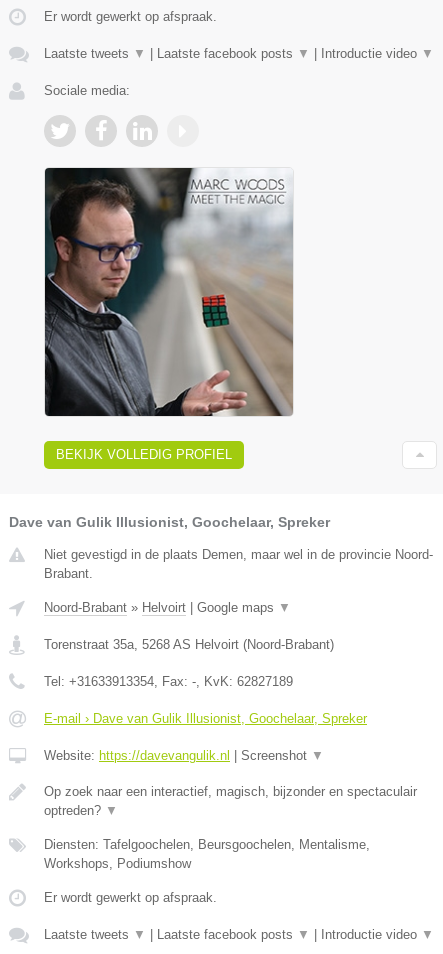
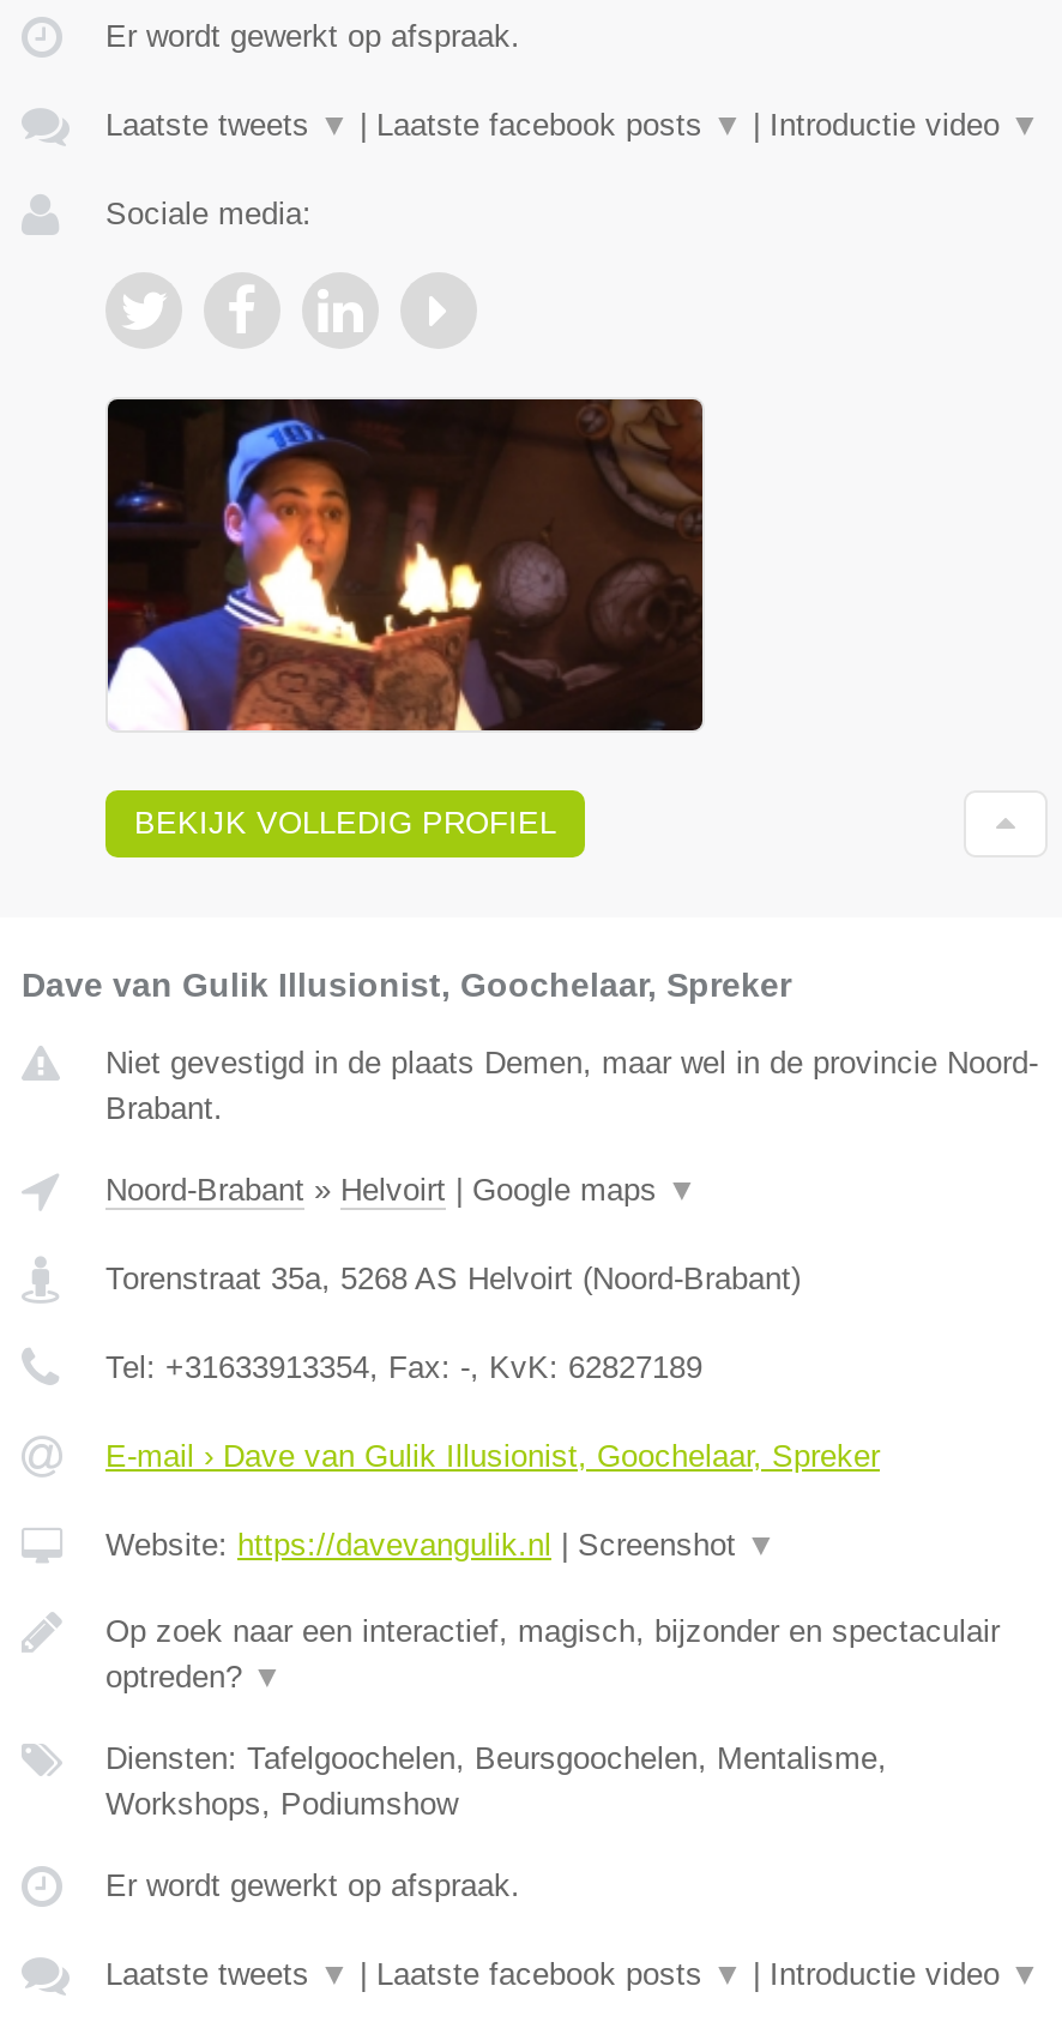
- [image]
+ [image]
